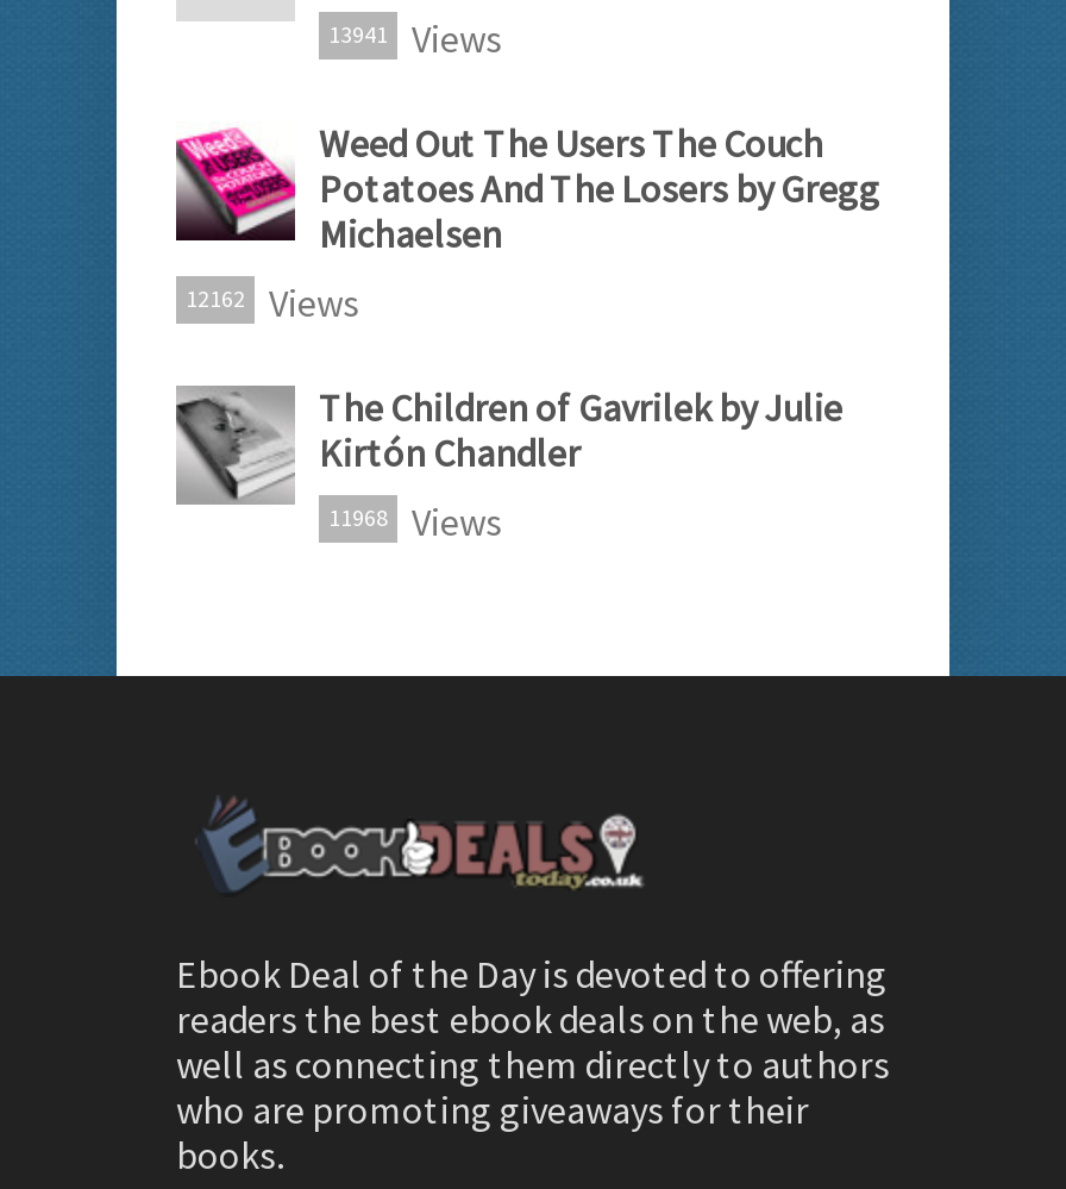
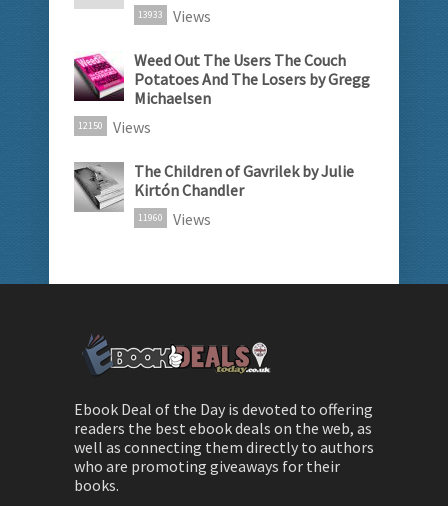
- 13941 Views
+ 13933 Views

- 12162 Views
+ 12150 Views

- 11968 Views
+ 11960 Views
